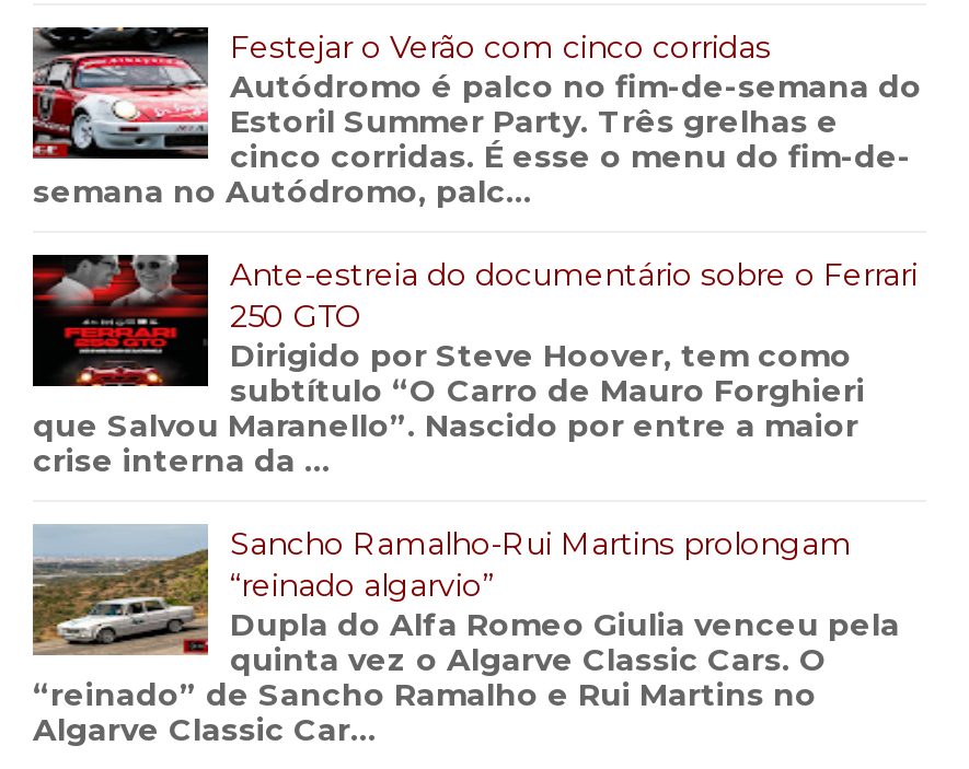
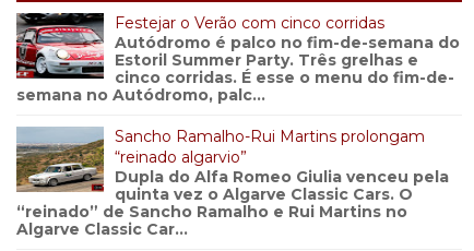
- [image]
- Ante-estreia do documentário sobre o Ferrari
- 250 GTO
- Dirigido por Steve Hoover, tem como
- subtítulo “O Carro de Mauro Forghieri
- que Salvou Maranello”. Nascido por entre a maior
- crise interna da ...
